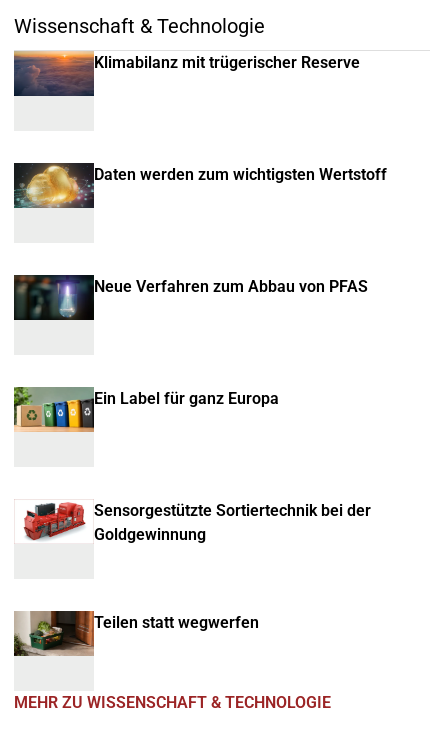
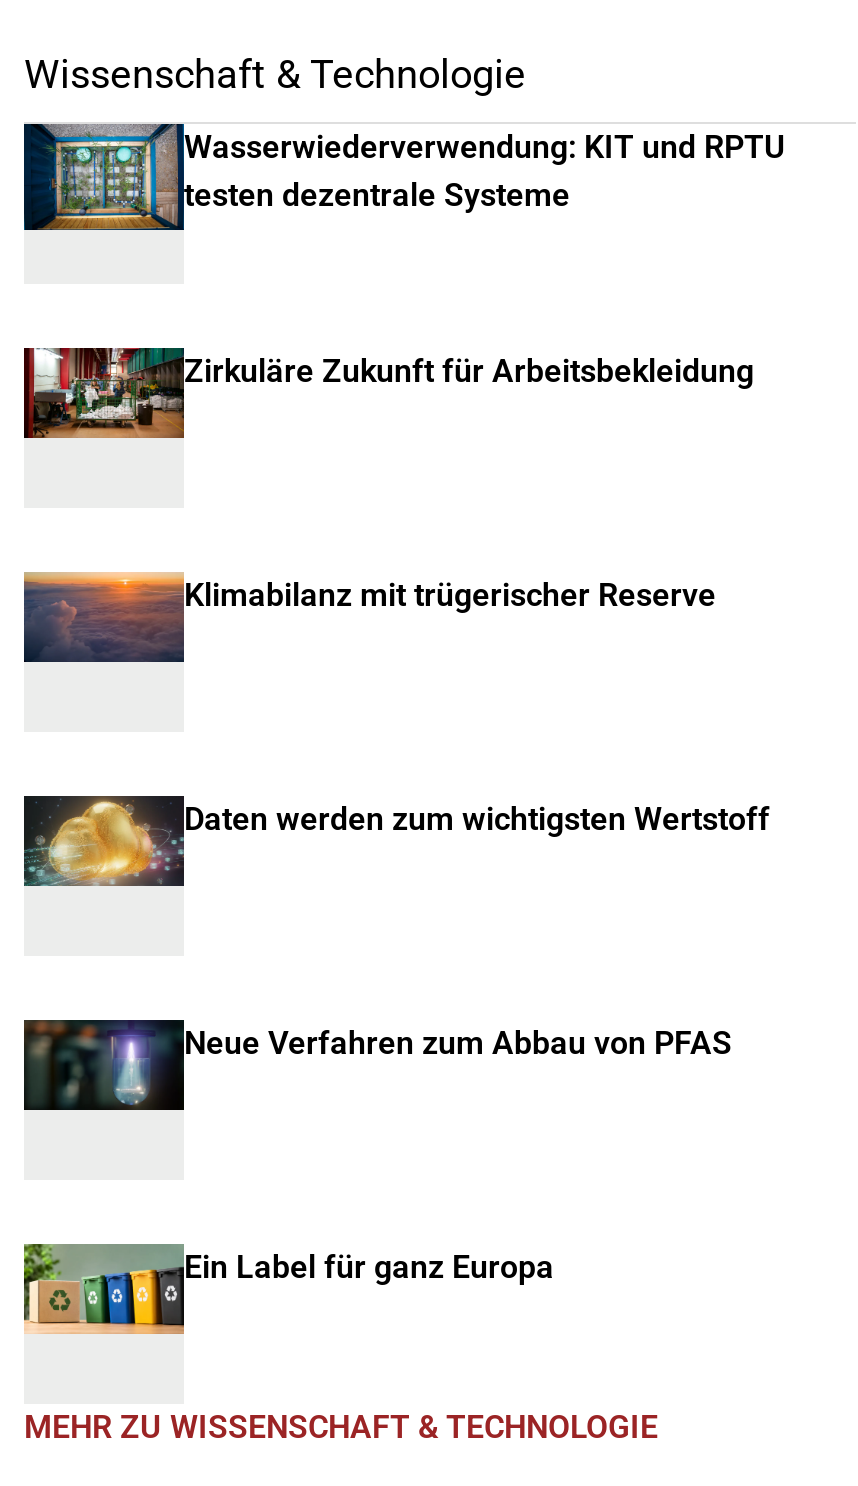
+ [image]
+ Wasserwiederverwendung: KIT und RPTU
+ testen dezentrale Systeme

+ [image]
+ Zirkuläre Zukunft für Arbeitsbekleidung

moved down: [image] | Klimabilanz mit trügerischer Reserve | Daten werden zum wichtigsten Wertstoff | Neue Verfahren zum Abbau von PFAS | Ein Label für ganz Europa

moved down: [image]

- [image]
- Sensorgestützte Sortiertechnik bei der
- Goldgewinnung

- [image]
- Teilen statt wegwerfen
